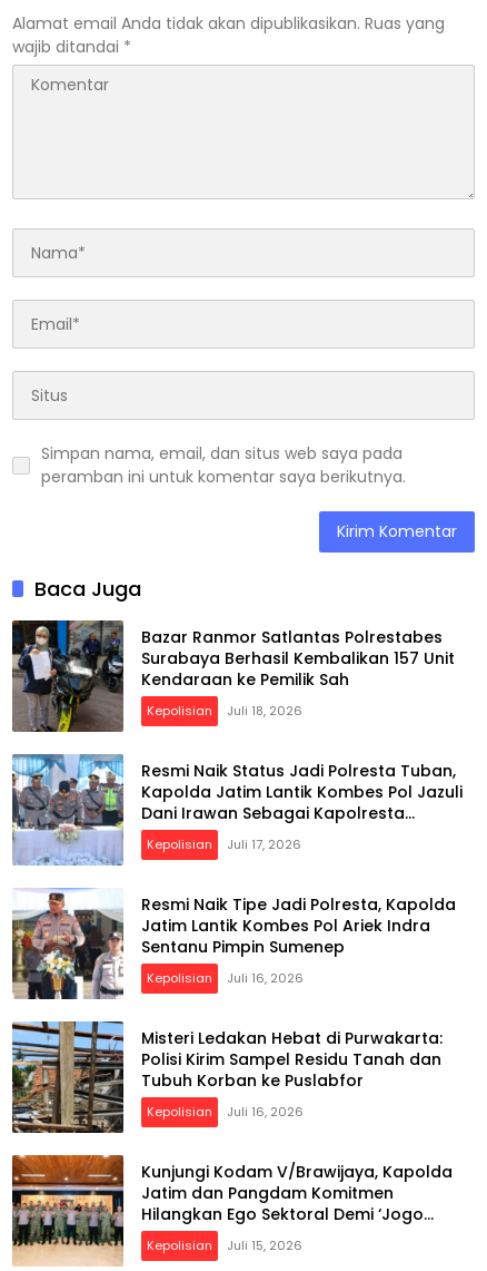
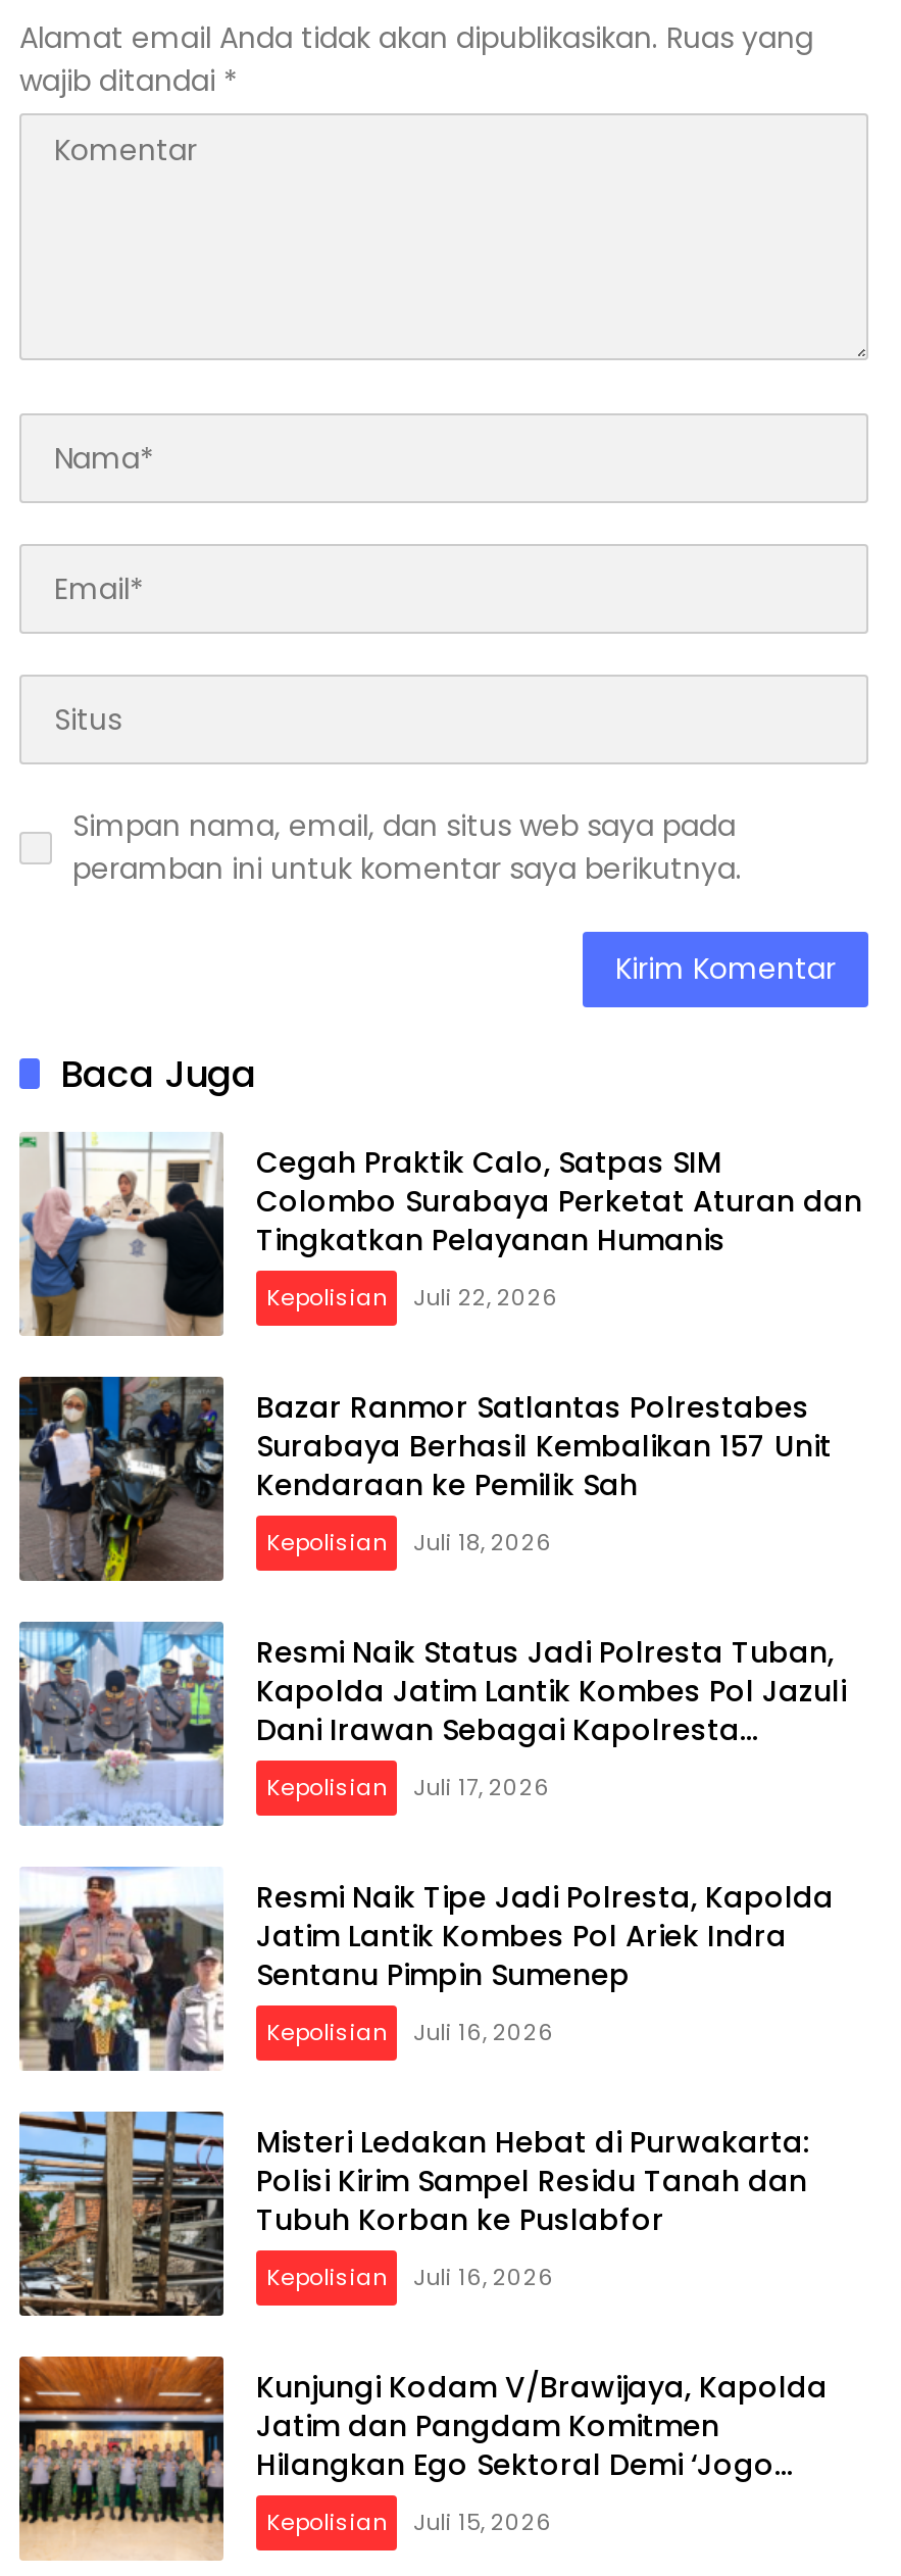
+ [image]
+ Cegah Praktik Calo, Satpas SIM
+ Colombo Surabaya Perketat Aturan dan
+ Tingkatkan Pelayanan Humanis
+ Kepolisian
+ Juli 22, 2026
